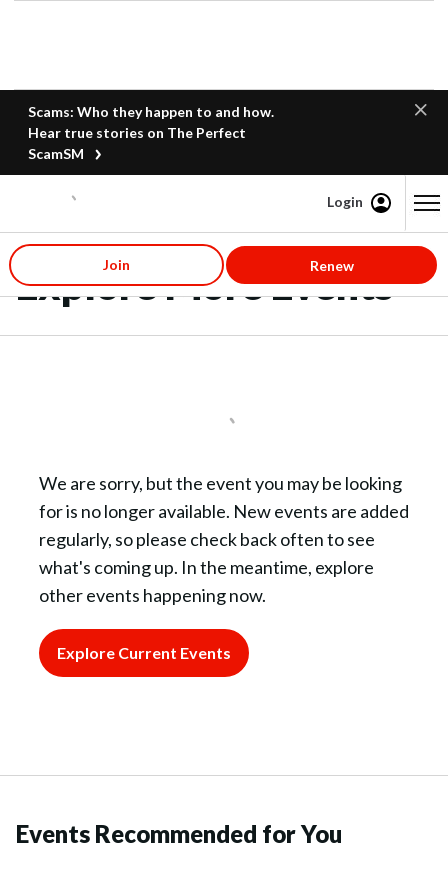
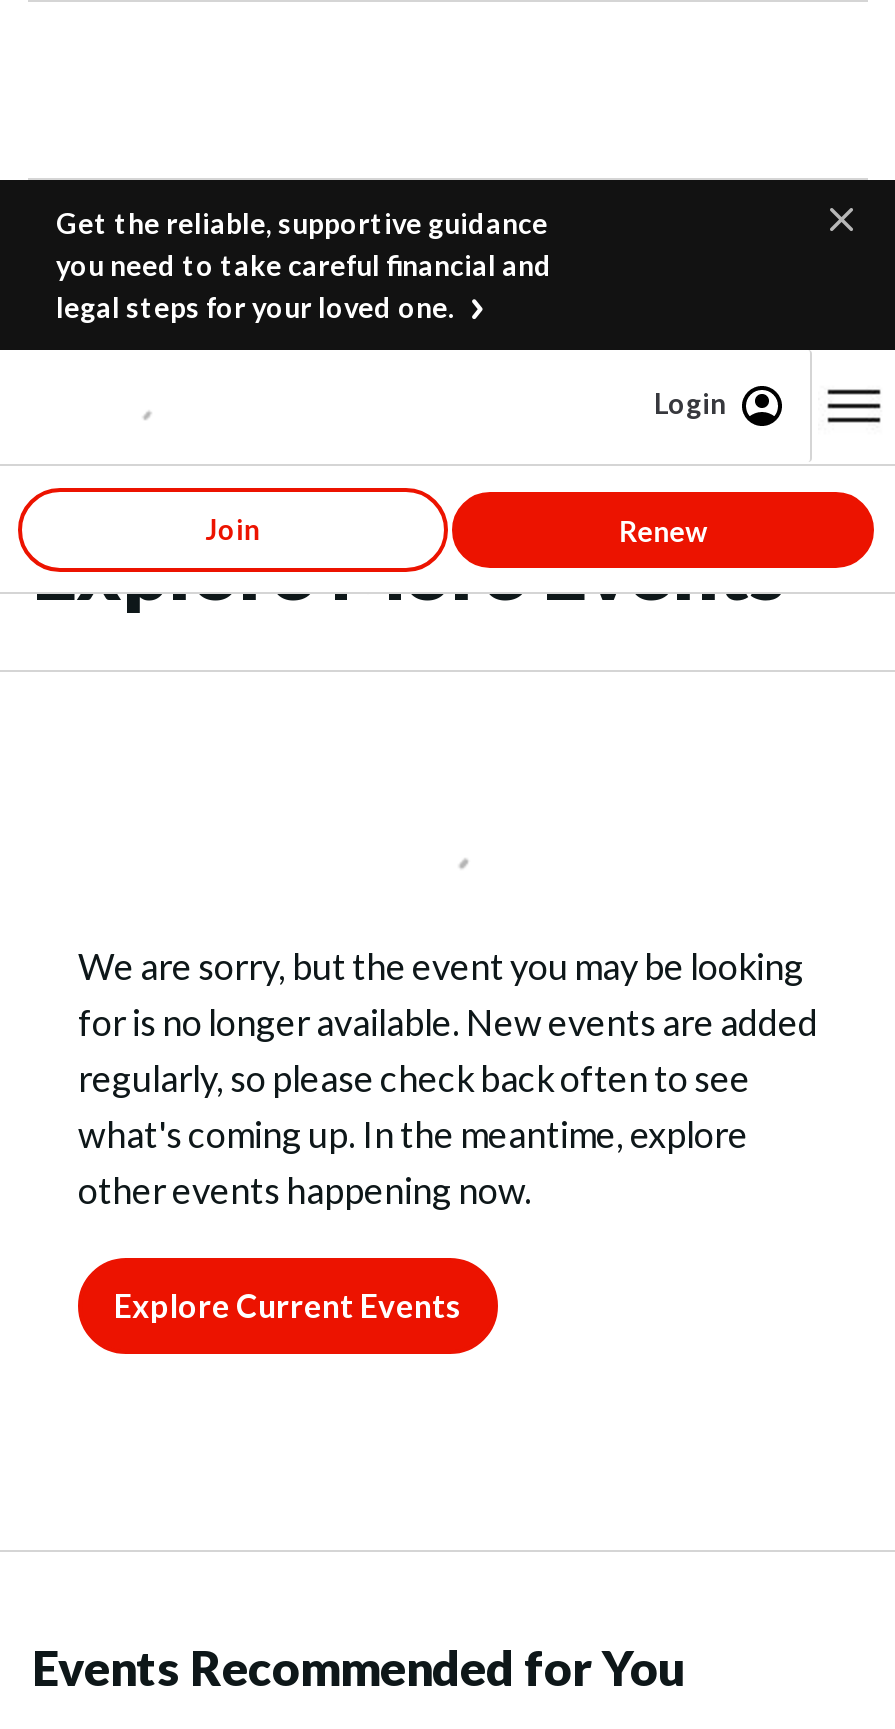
- Scams: Who they happen to and how.
- Hear true stories on The Perfect
- ScamSM
+ Get the reliable, supportive guidance
+ you need to take careful financial and
+ legal steps for your loved one.
